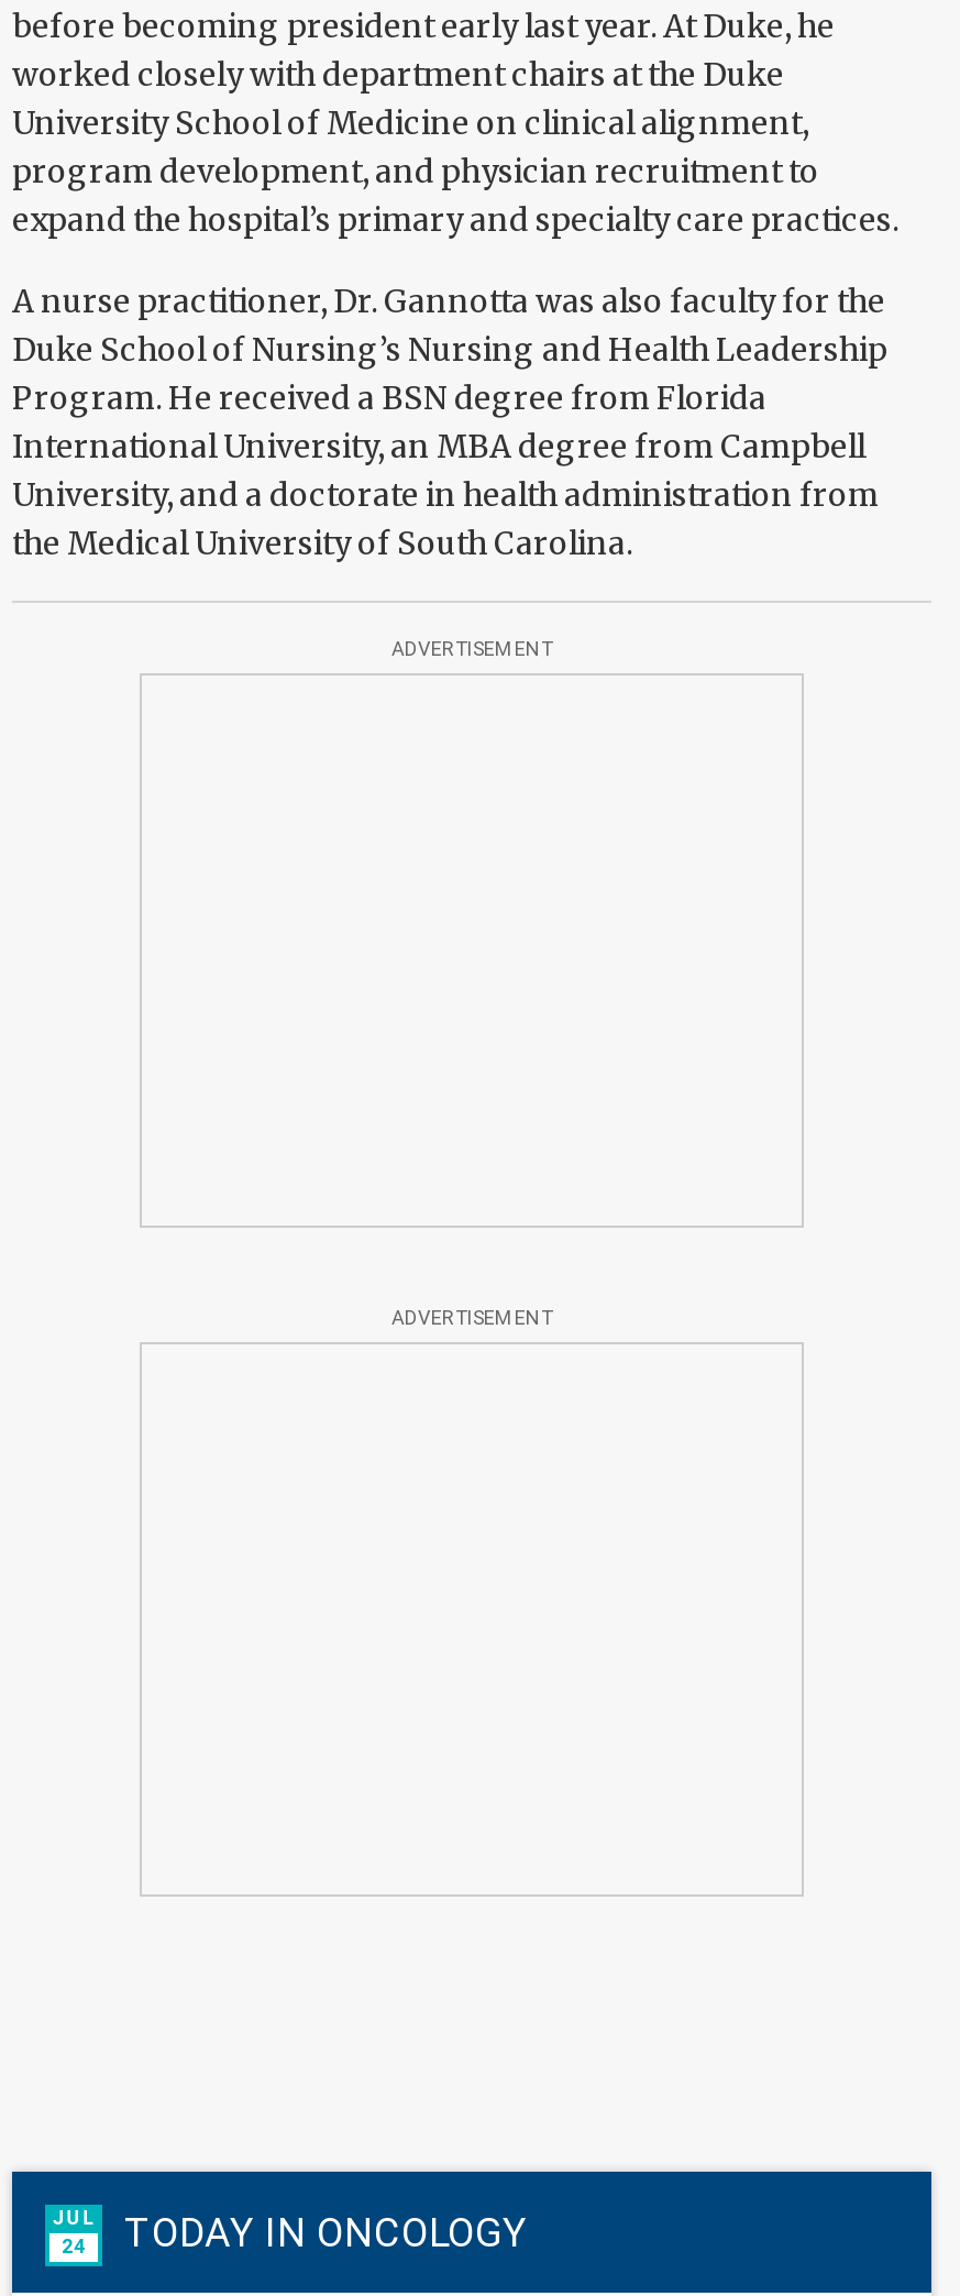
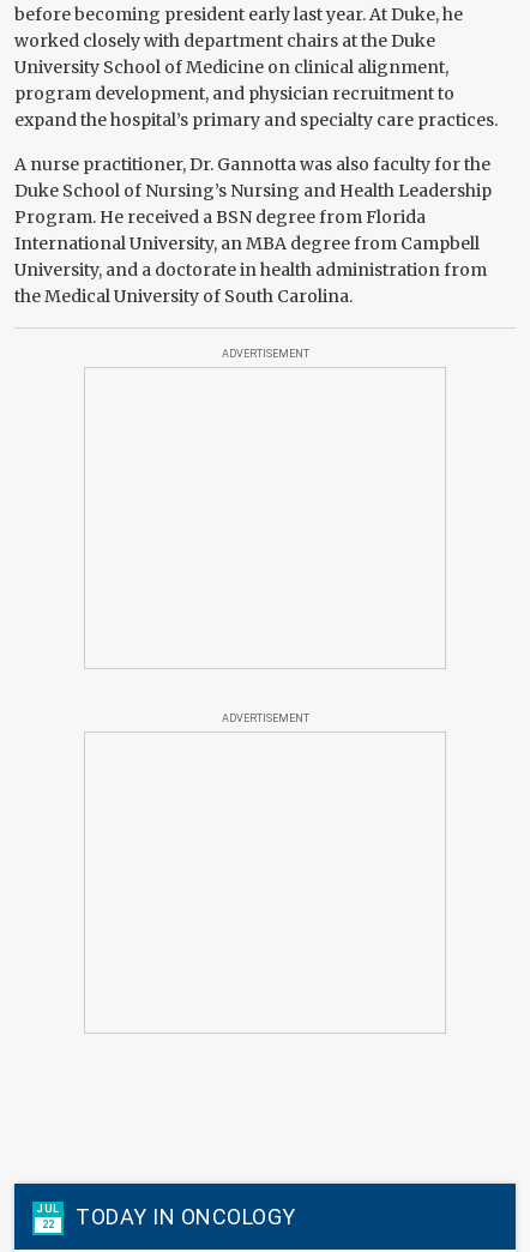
- JUL 24 TODAY IN ONCOLOGY
+ JUL 22 TODAY IN ONCOLOGY
